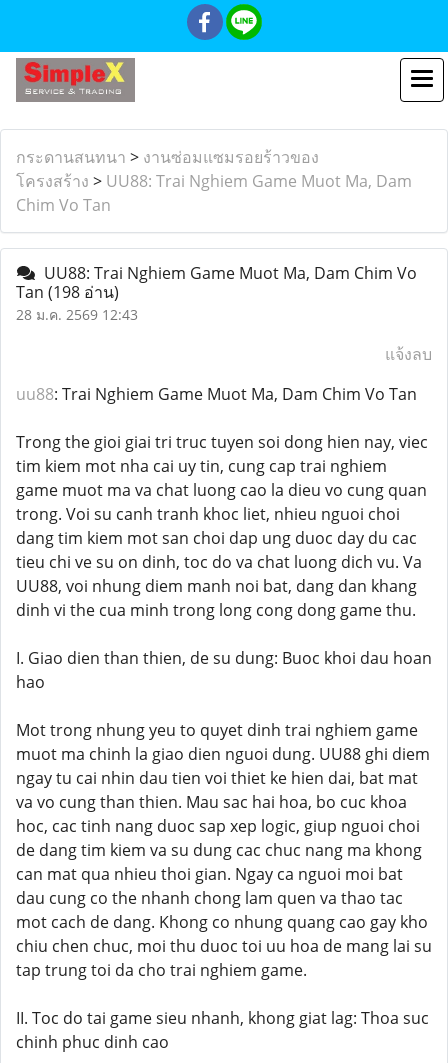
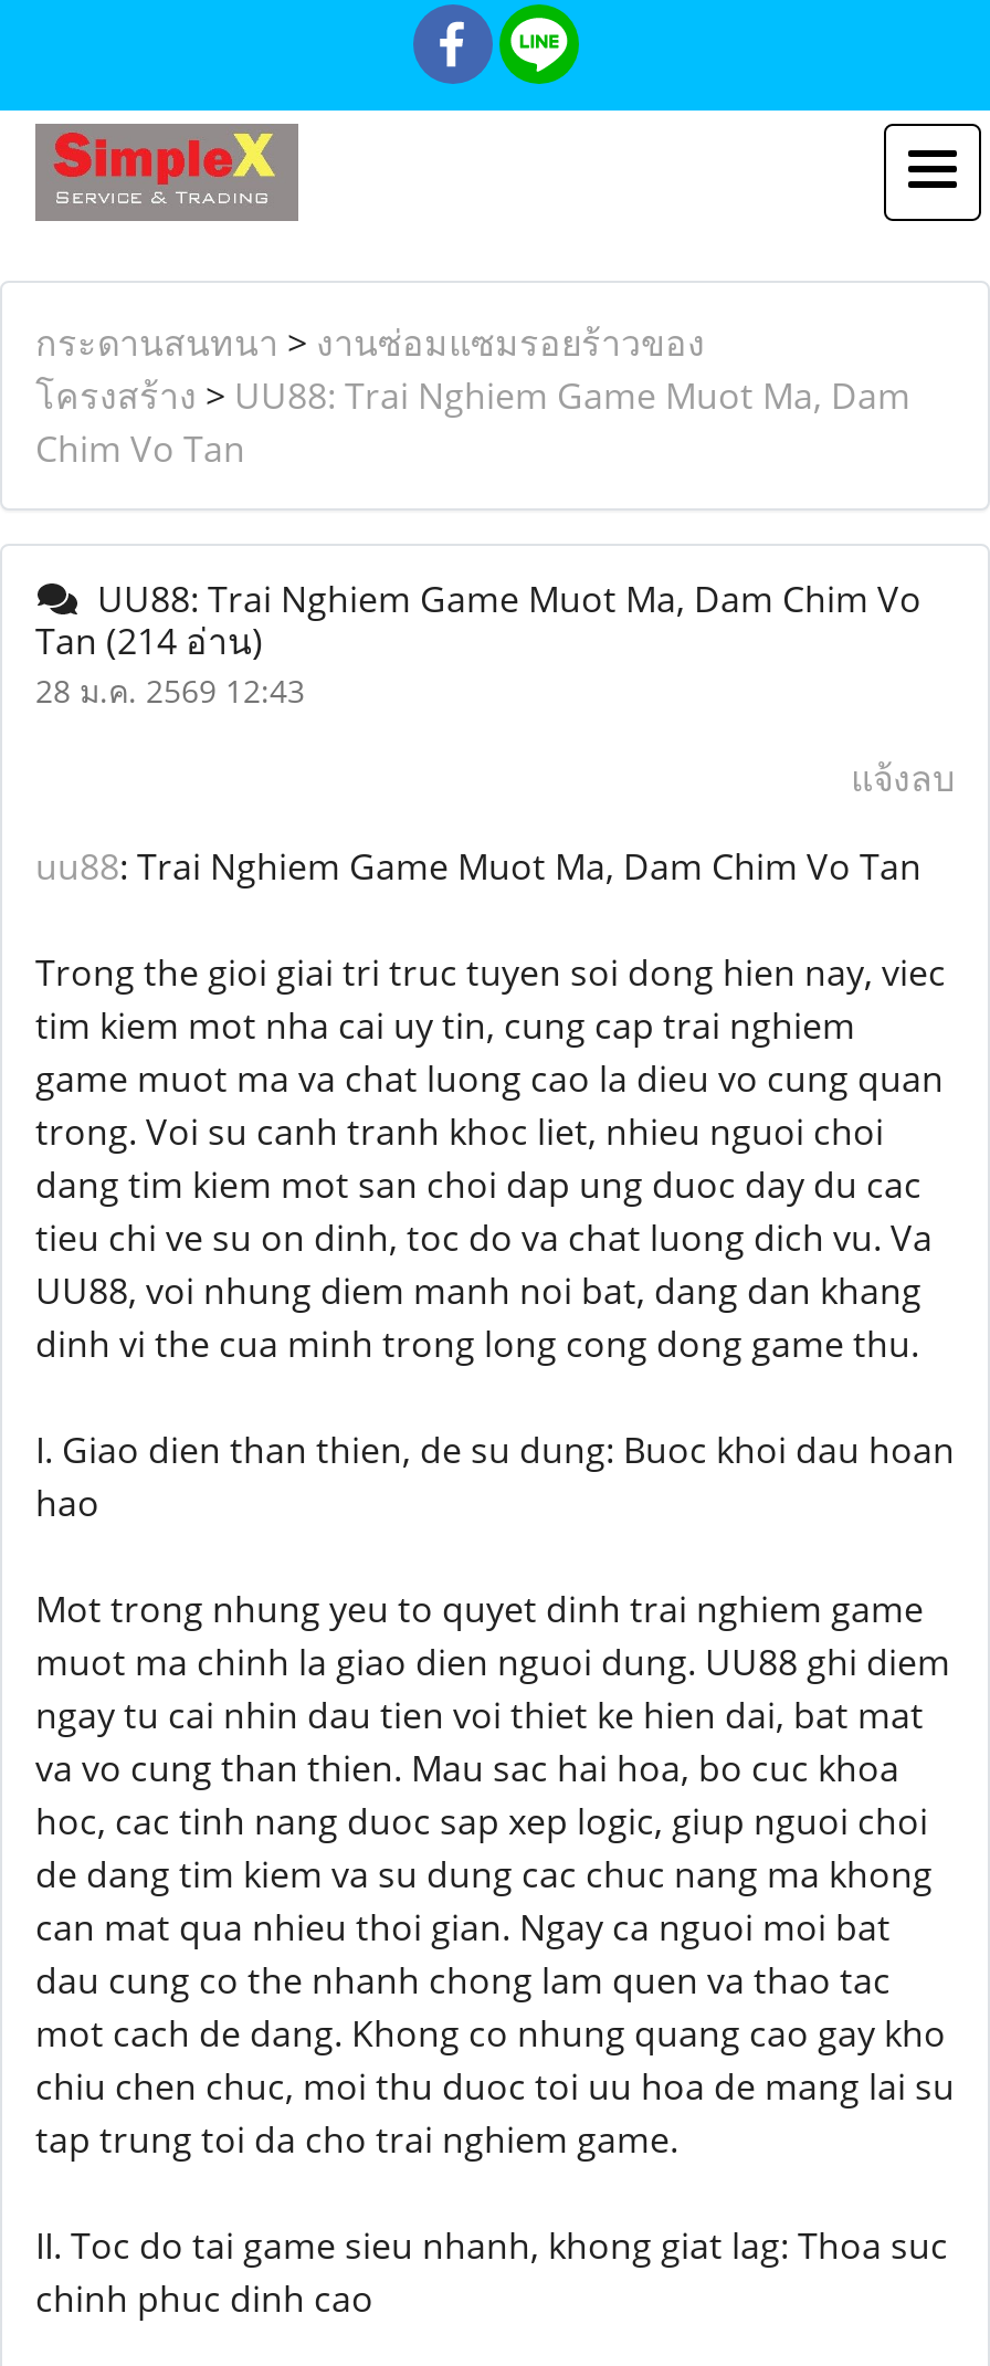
- Tan (198 อ่าน)
+ Tan (214 อ่าน)
